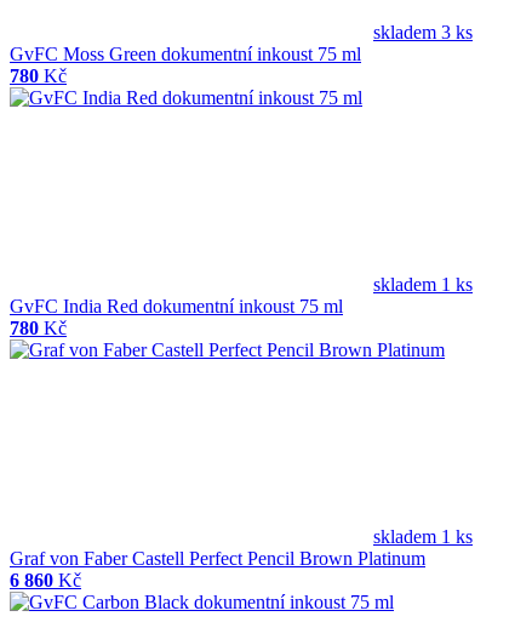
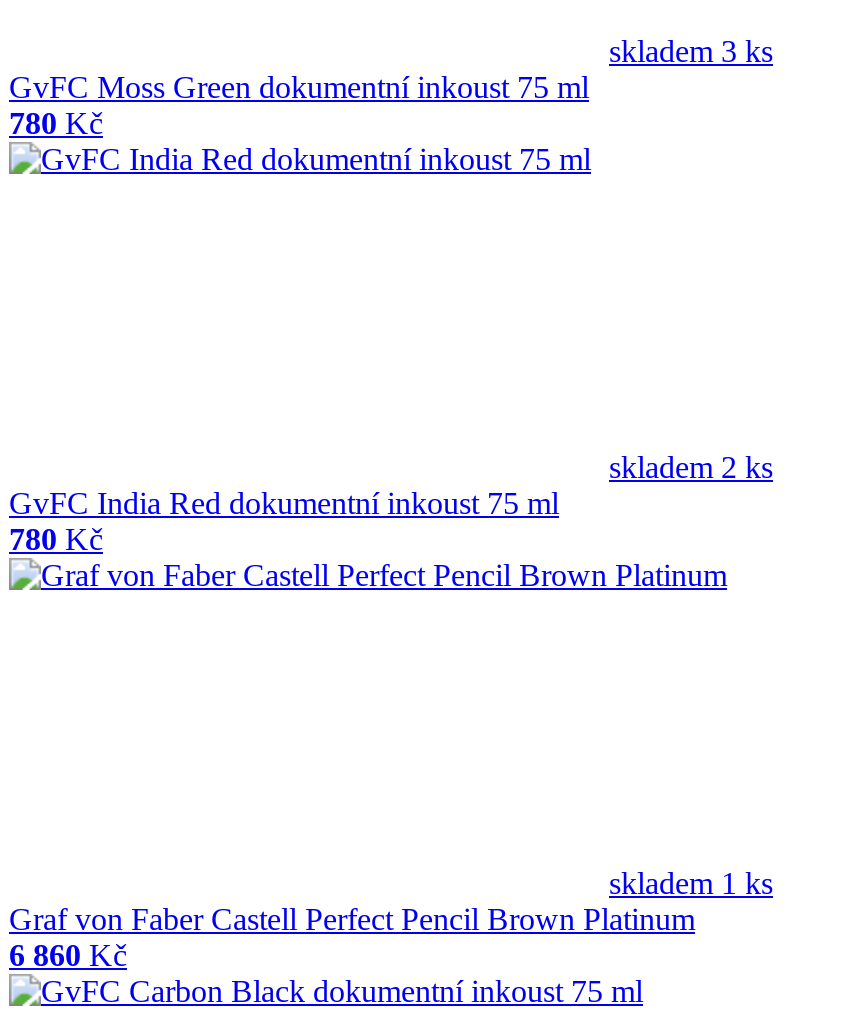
- skladem 1 ks
+ skladem 2 ks
